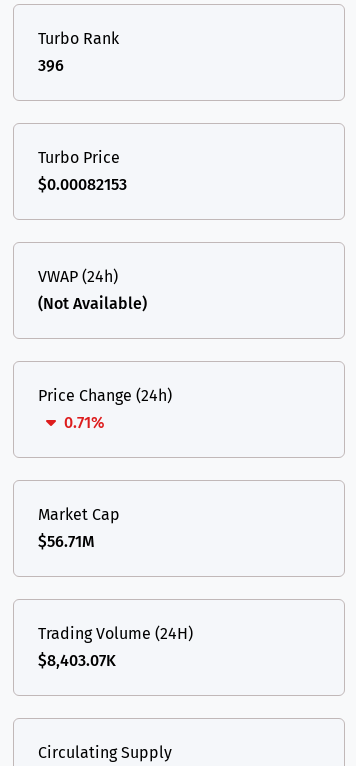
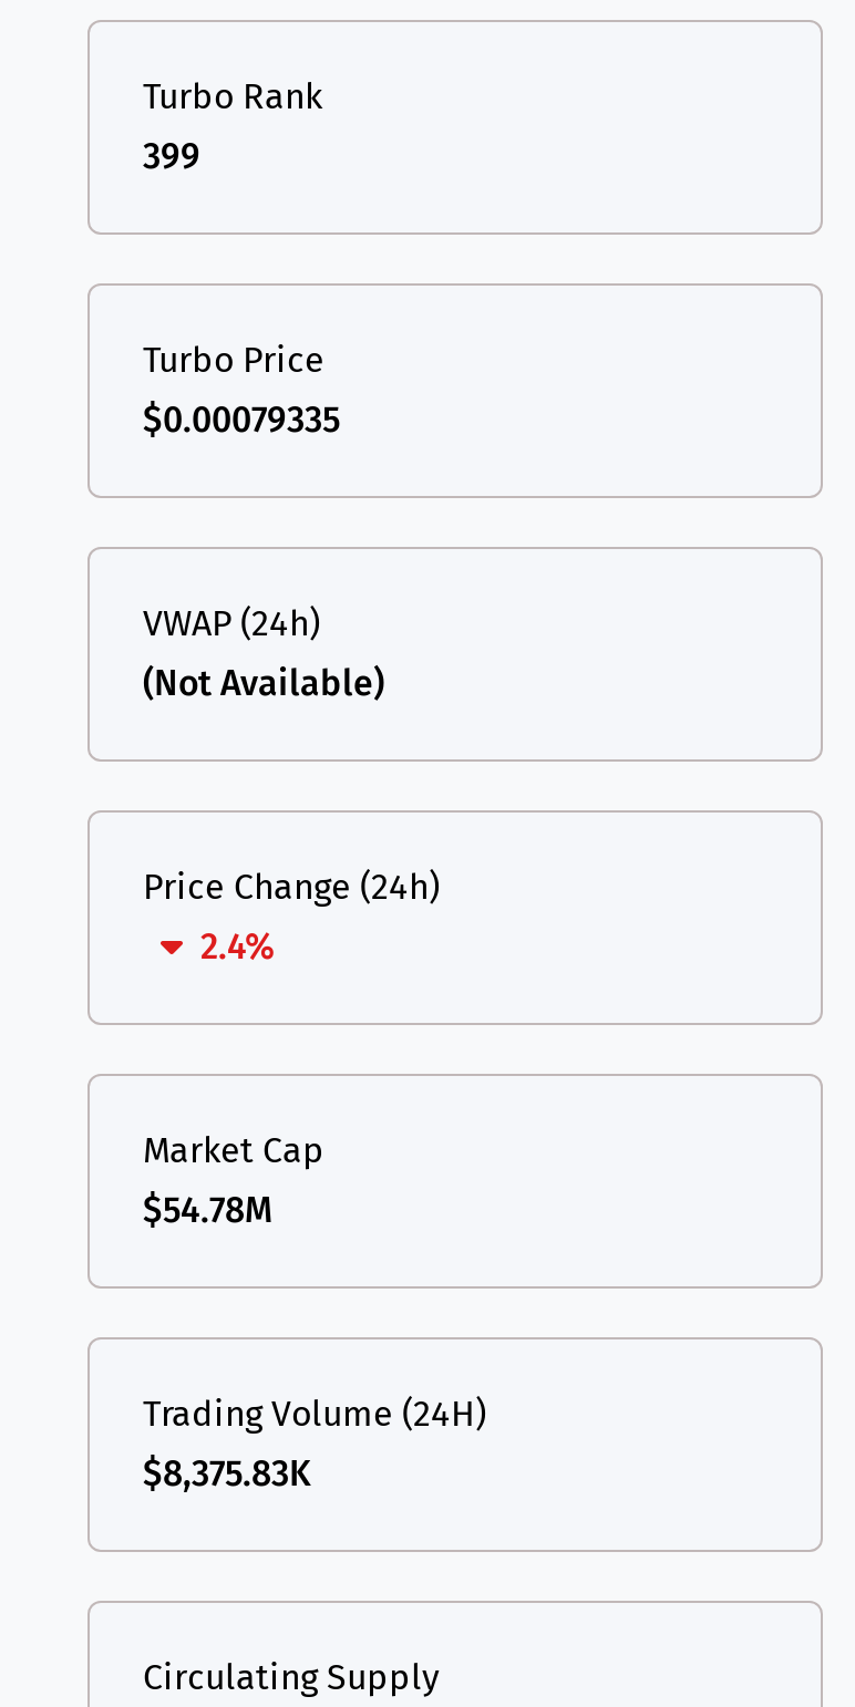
- 396
+ 399

- $0.00082153
+ $0.00079335

- 0.71%
+ 2.4%

- $56.71M
+ $54.78M

- $8,403.07K
+ $8,375.83K
